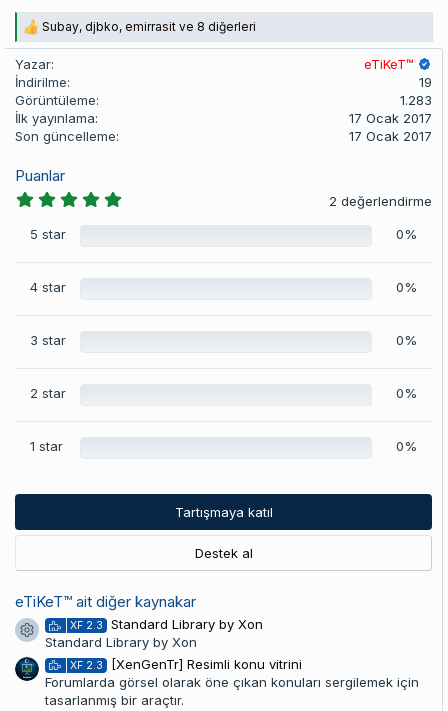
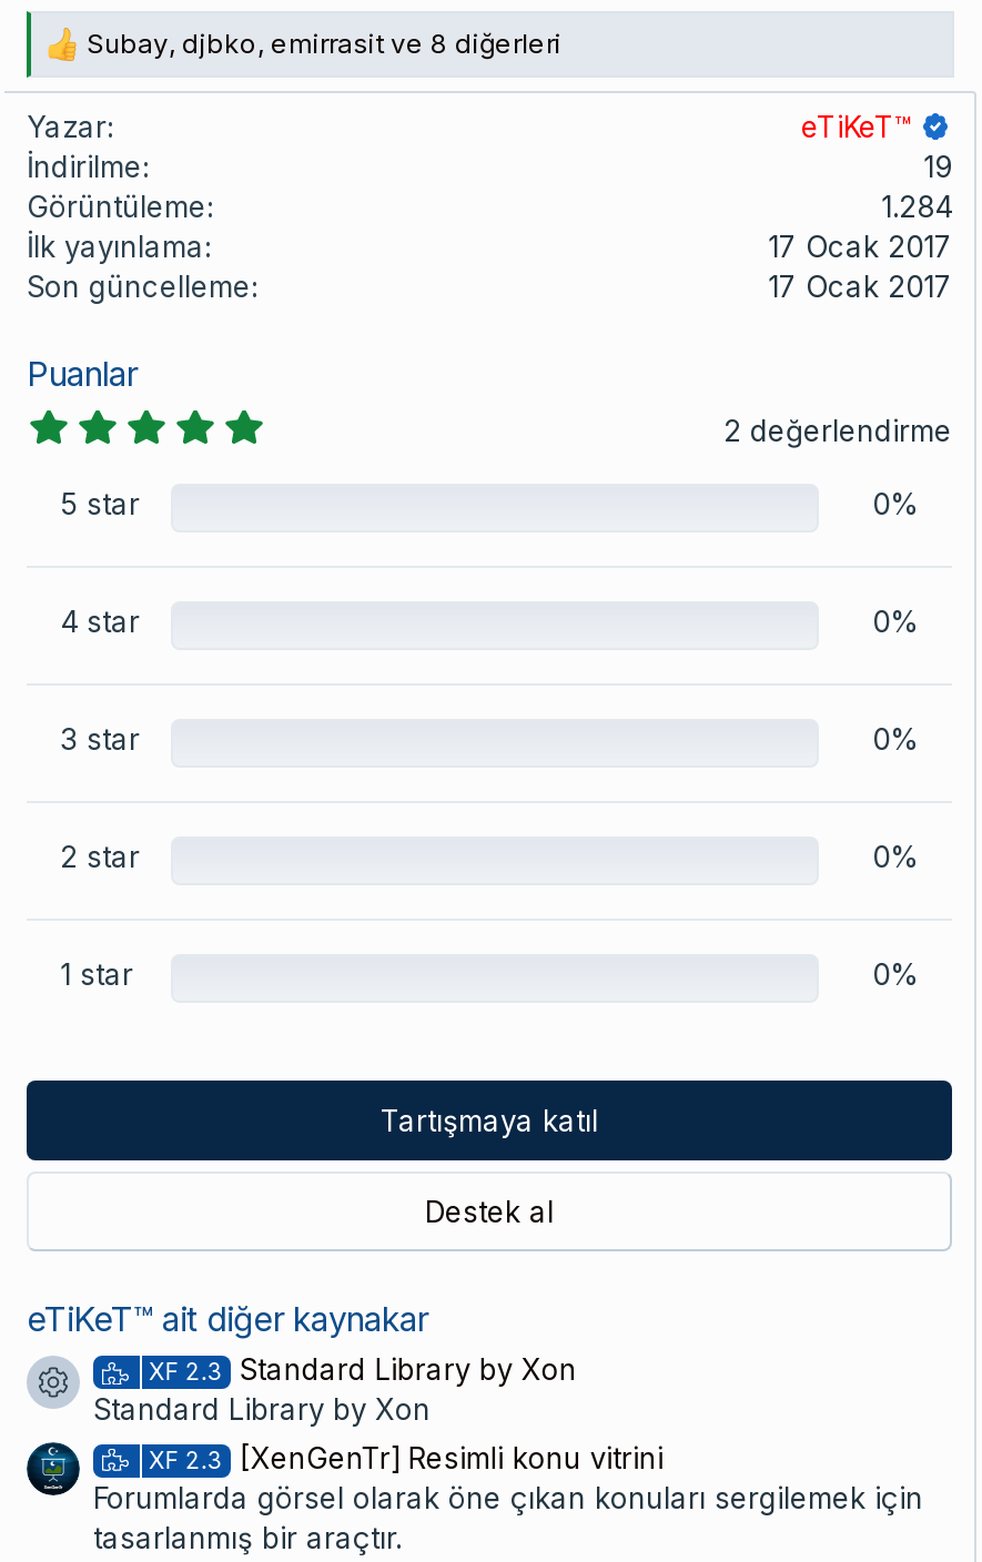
- 1.283
+ 1.284
